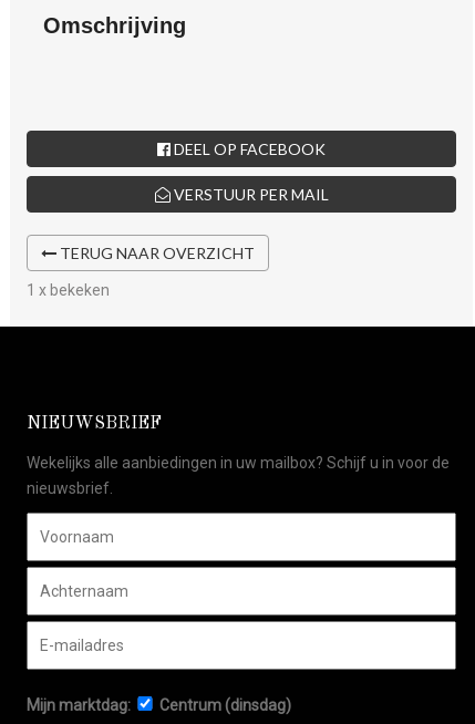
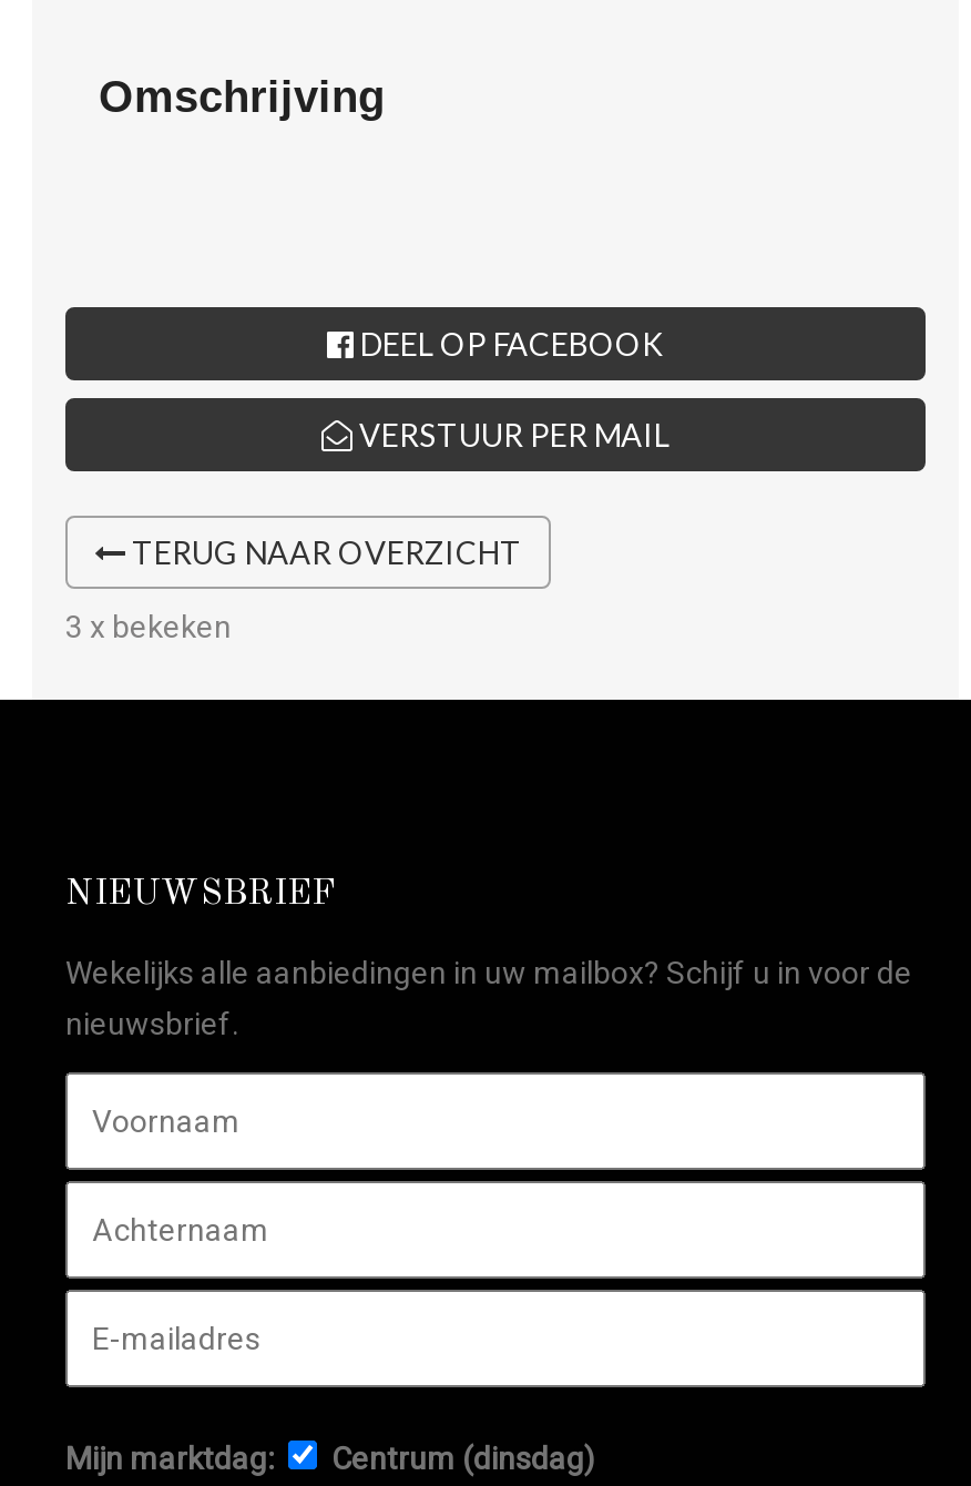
- 1 x bekeken
+ 3 x bekeken
